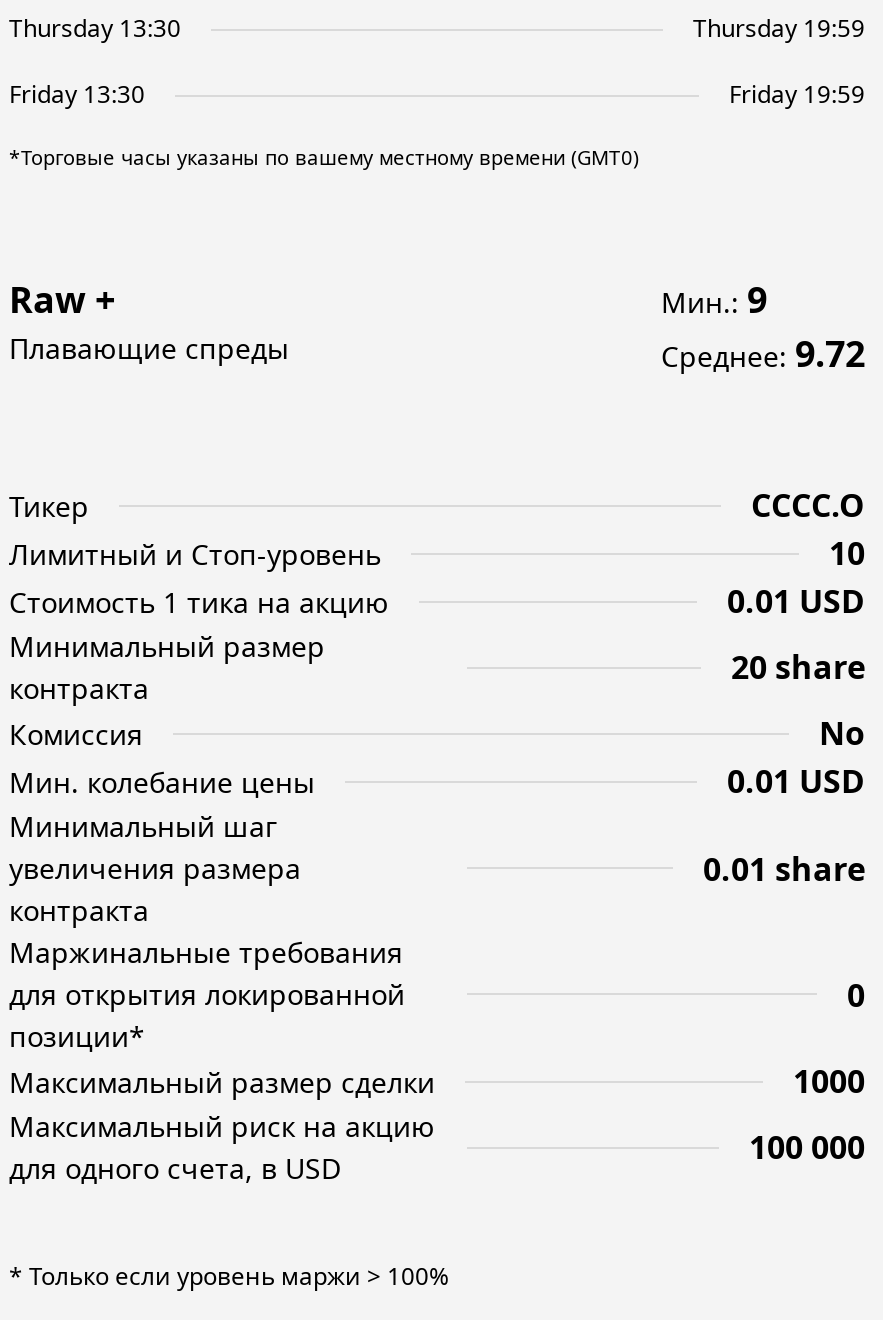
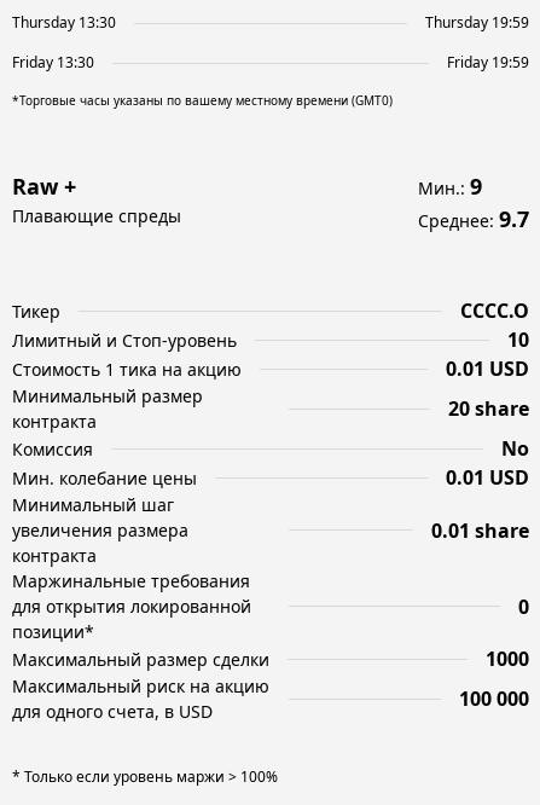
- Среднее: 9.72
+ Среднее: 9.7
